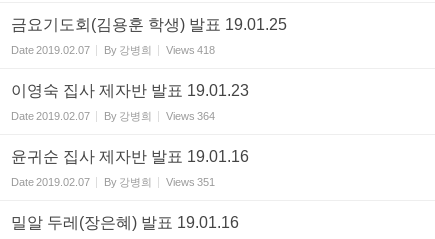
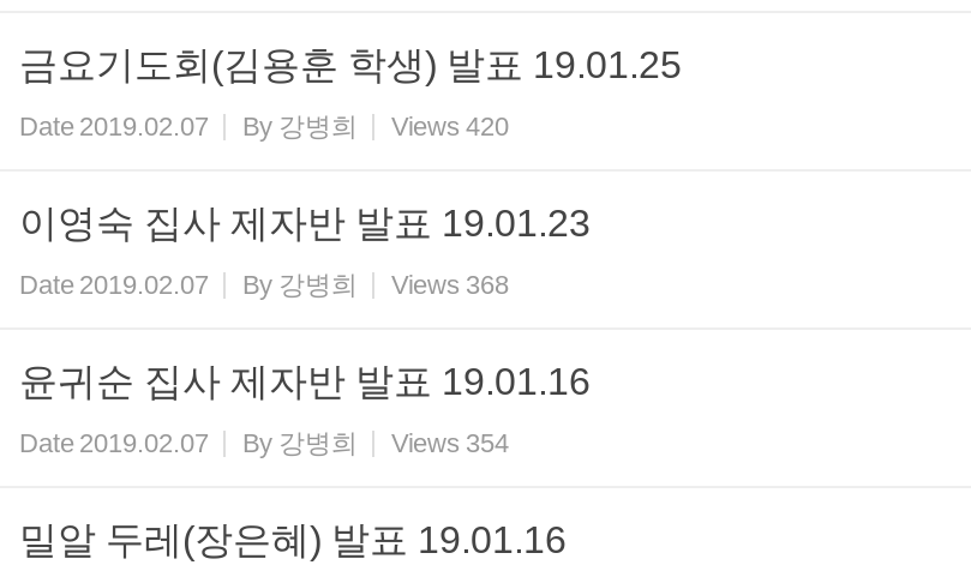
- Date 2019.02.07 By 강병희 Views 418
+ Date 2019.02.07 By 강병희 Views 420

- Date 2019.02.07 By 강병희 Views 364
+ Date 2019.02.07 By 강병희 Views 368

- Date 2019.02.07 By 강병희 Views 351
+ Date 2019.02.07 By 강병희 Views 354
